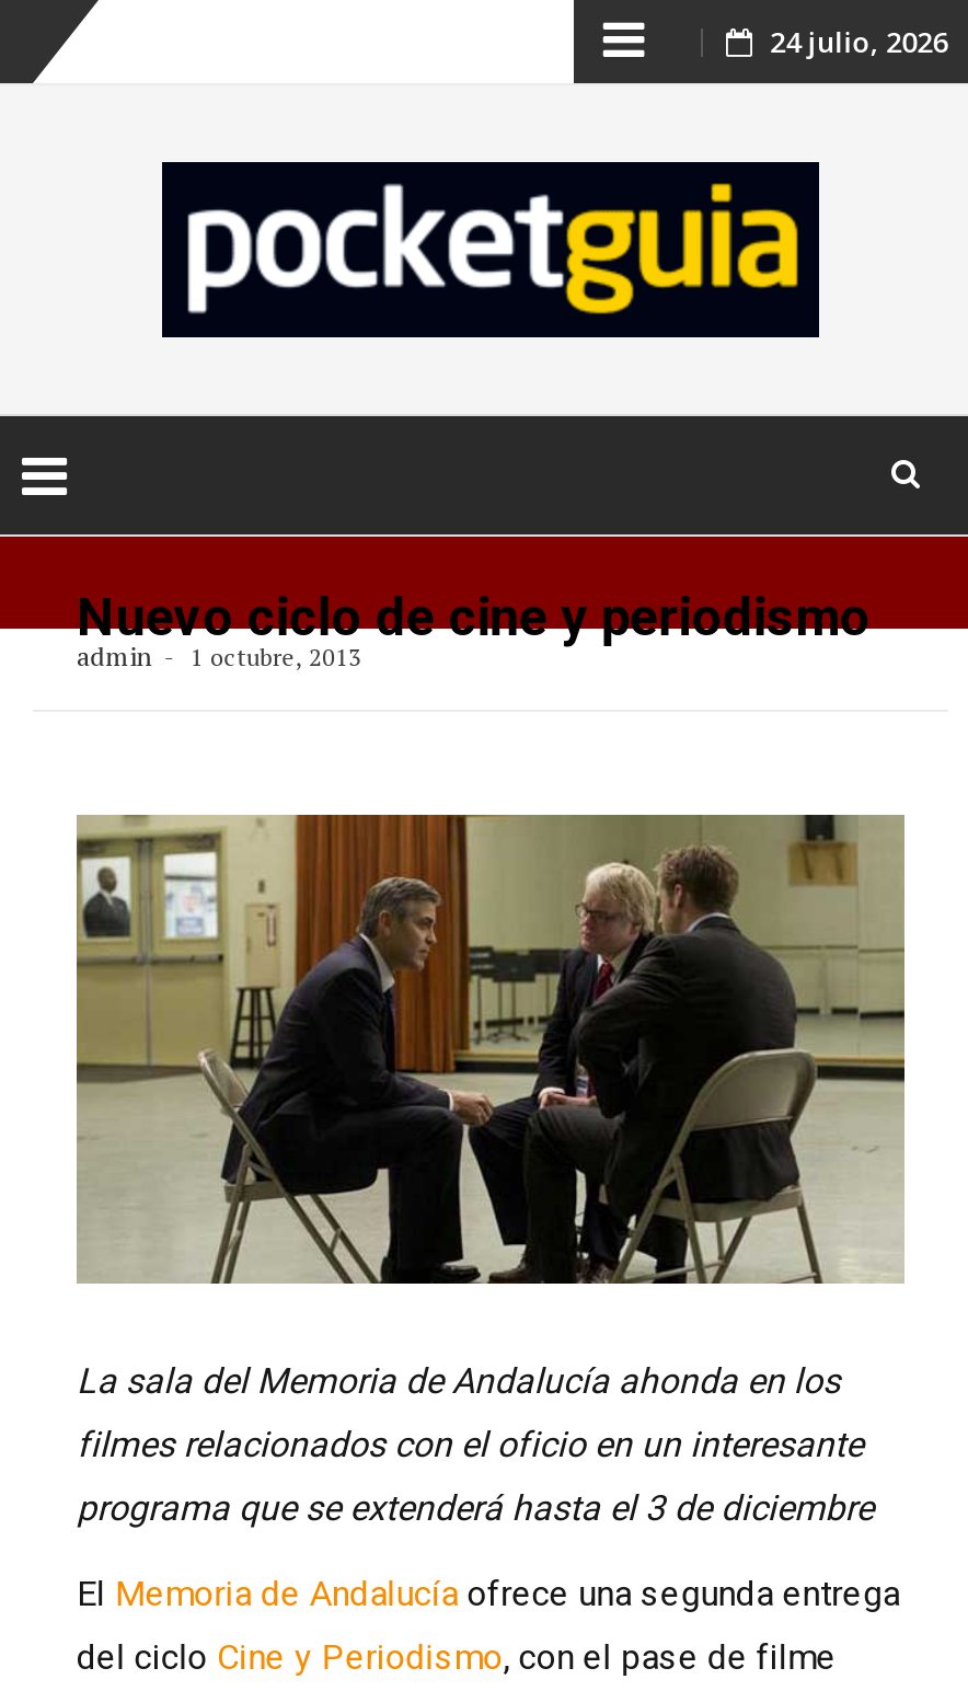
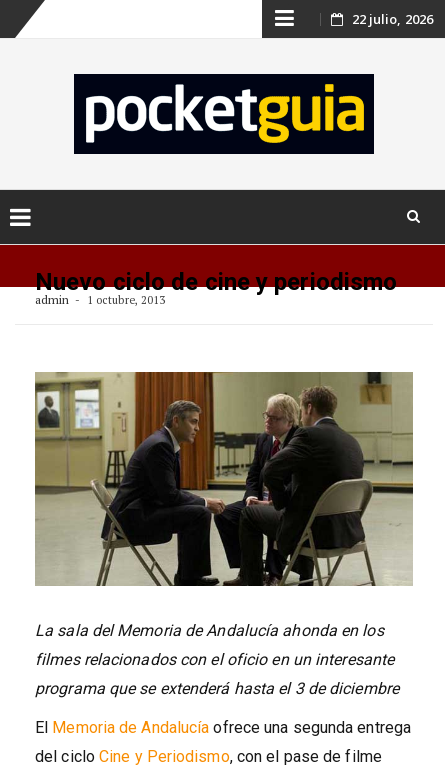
- 24 julio, 2026
+ 22 julio, 2026
